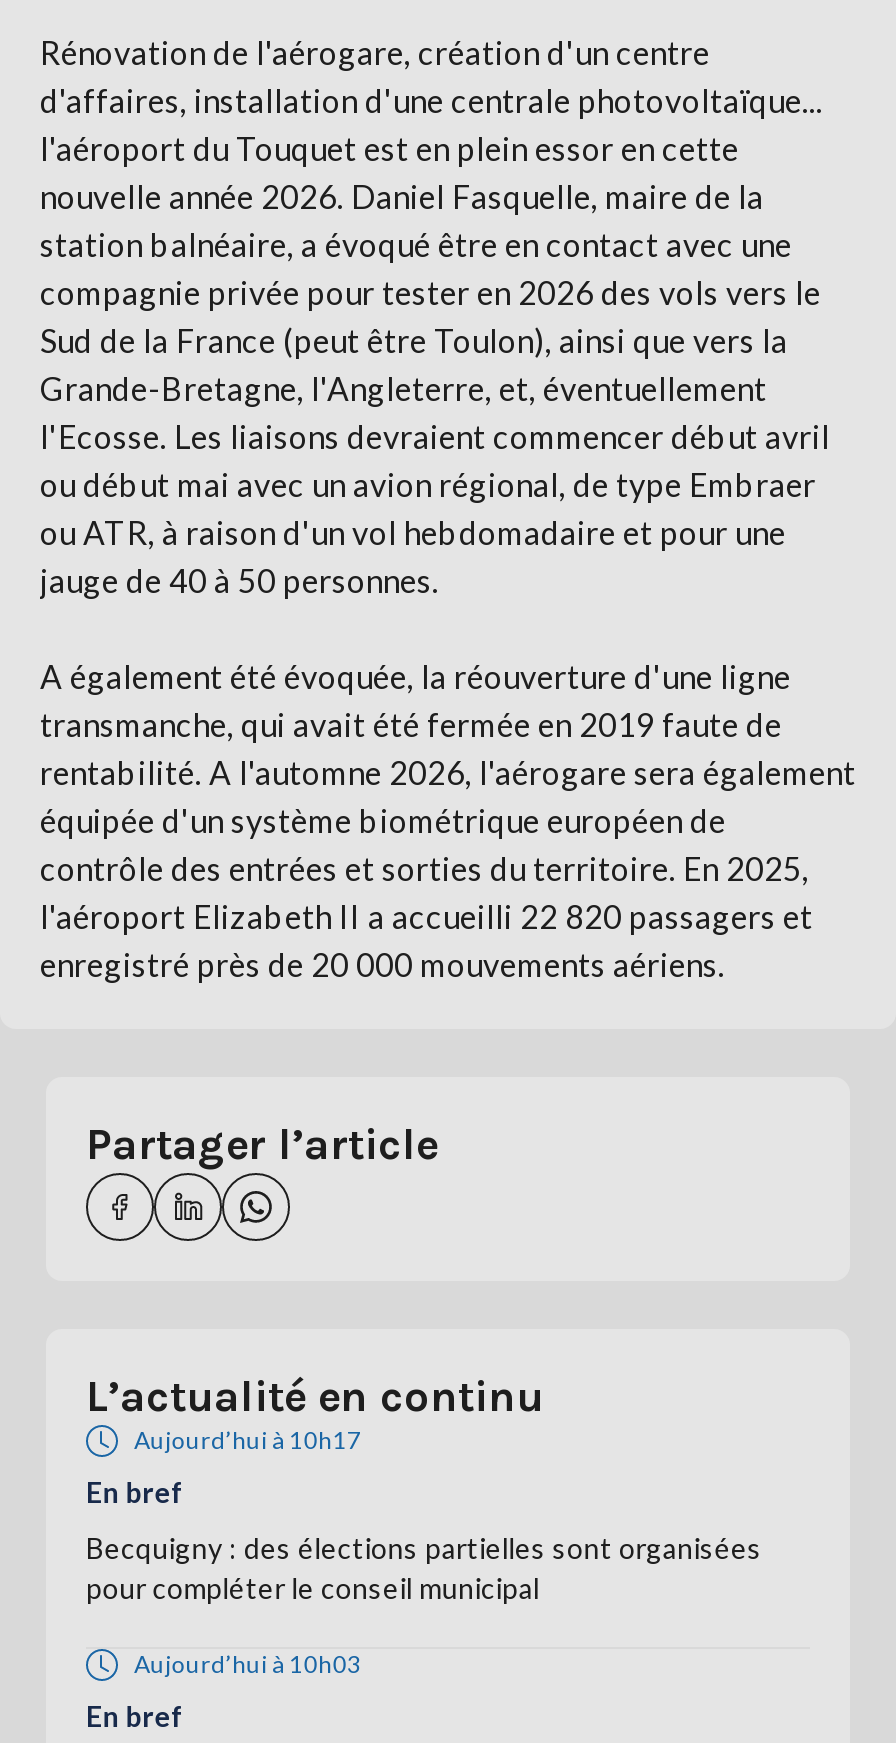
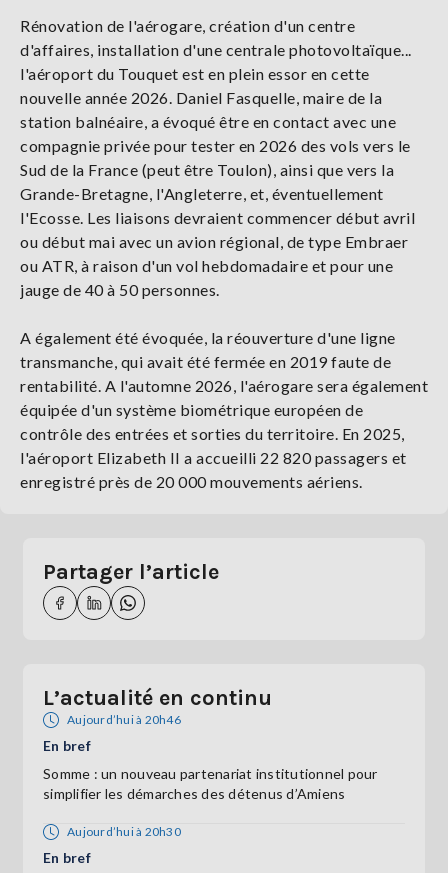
- Aujourd’hui à 10h17
+ Aujourd’hui à 20h46

- Becquigny : des élections partielles sont organisées
- pour compléter le conseil municipal
+ Somme : un nouveau partenariat institutionnel pour
+ simplifier les démarches des détenus d’Amiens

- Aujourd’hui à 10h03
+ Aujourd’hui à 20h30
